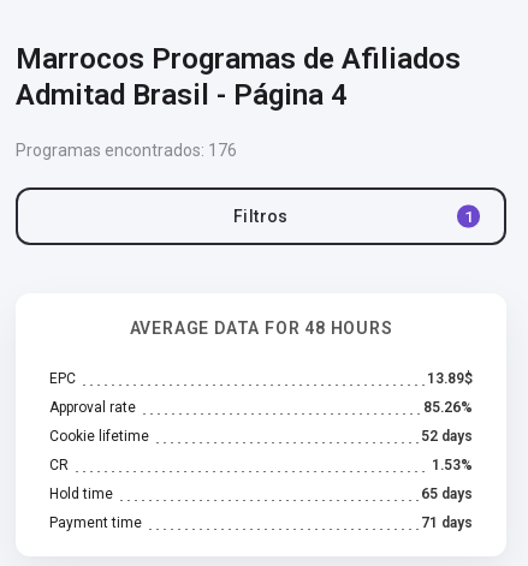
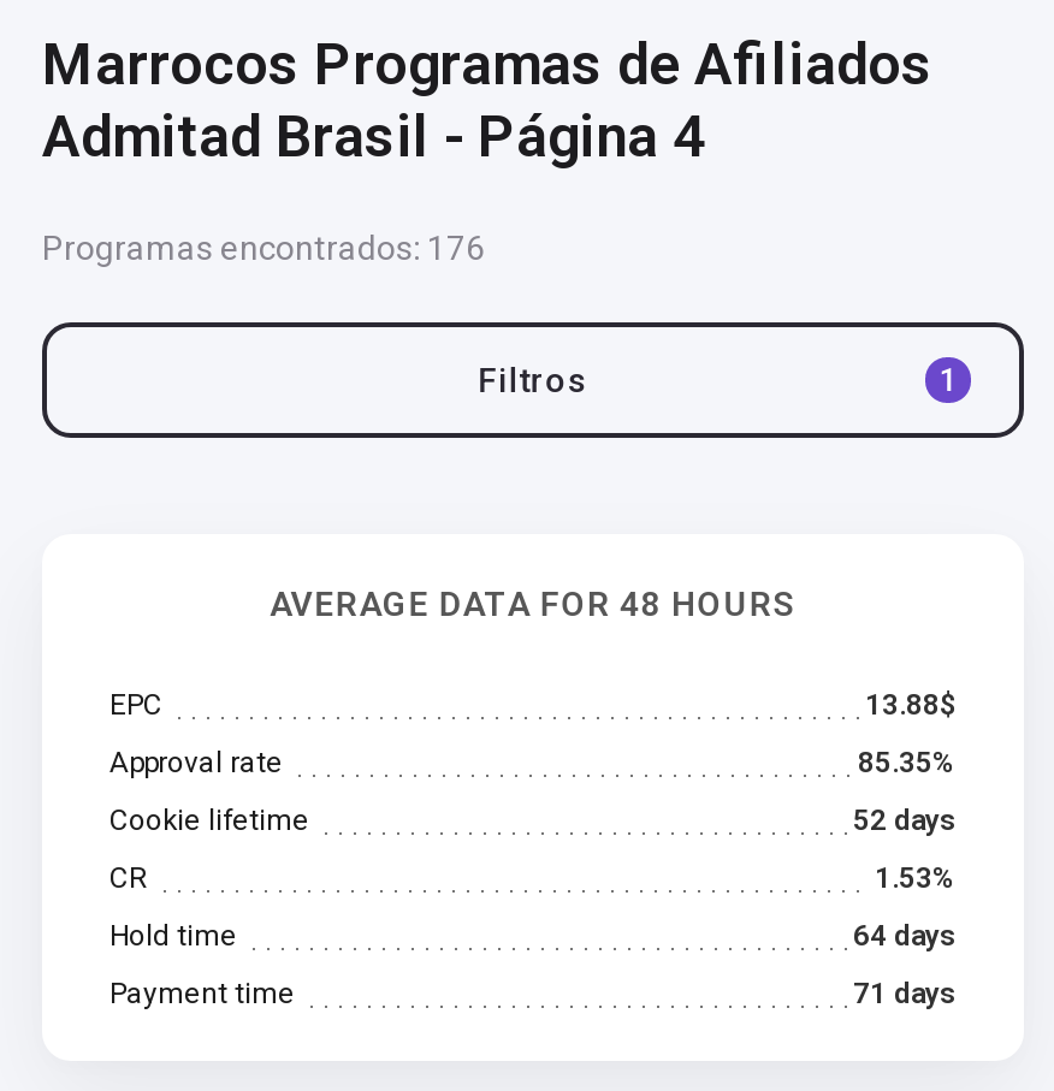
- 13.89$
+ 13.88$

- 85.26%
+ 85.35%

- 65 days
+ 64 days
